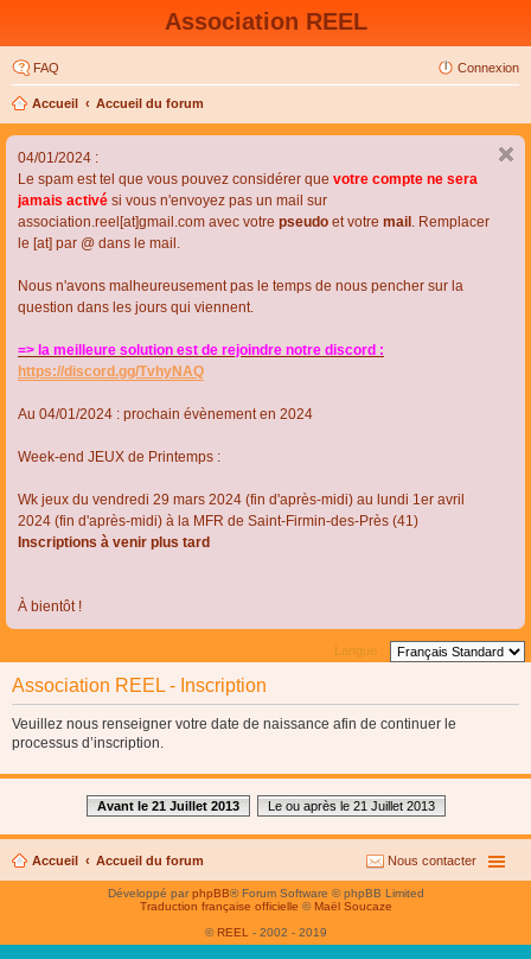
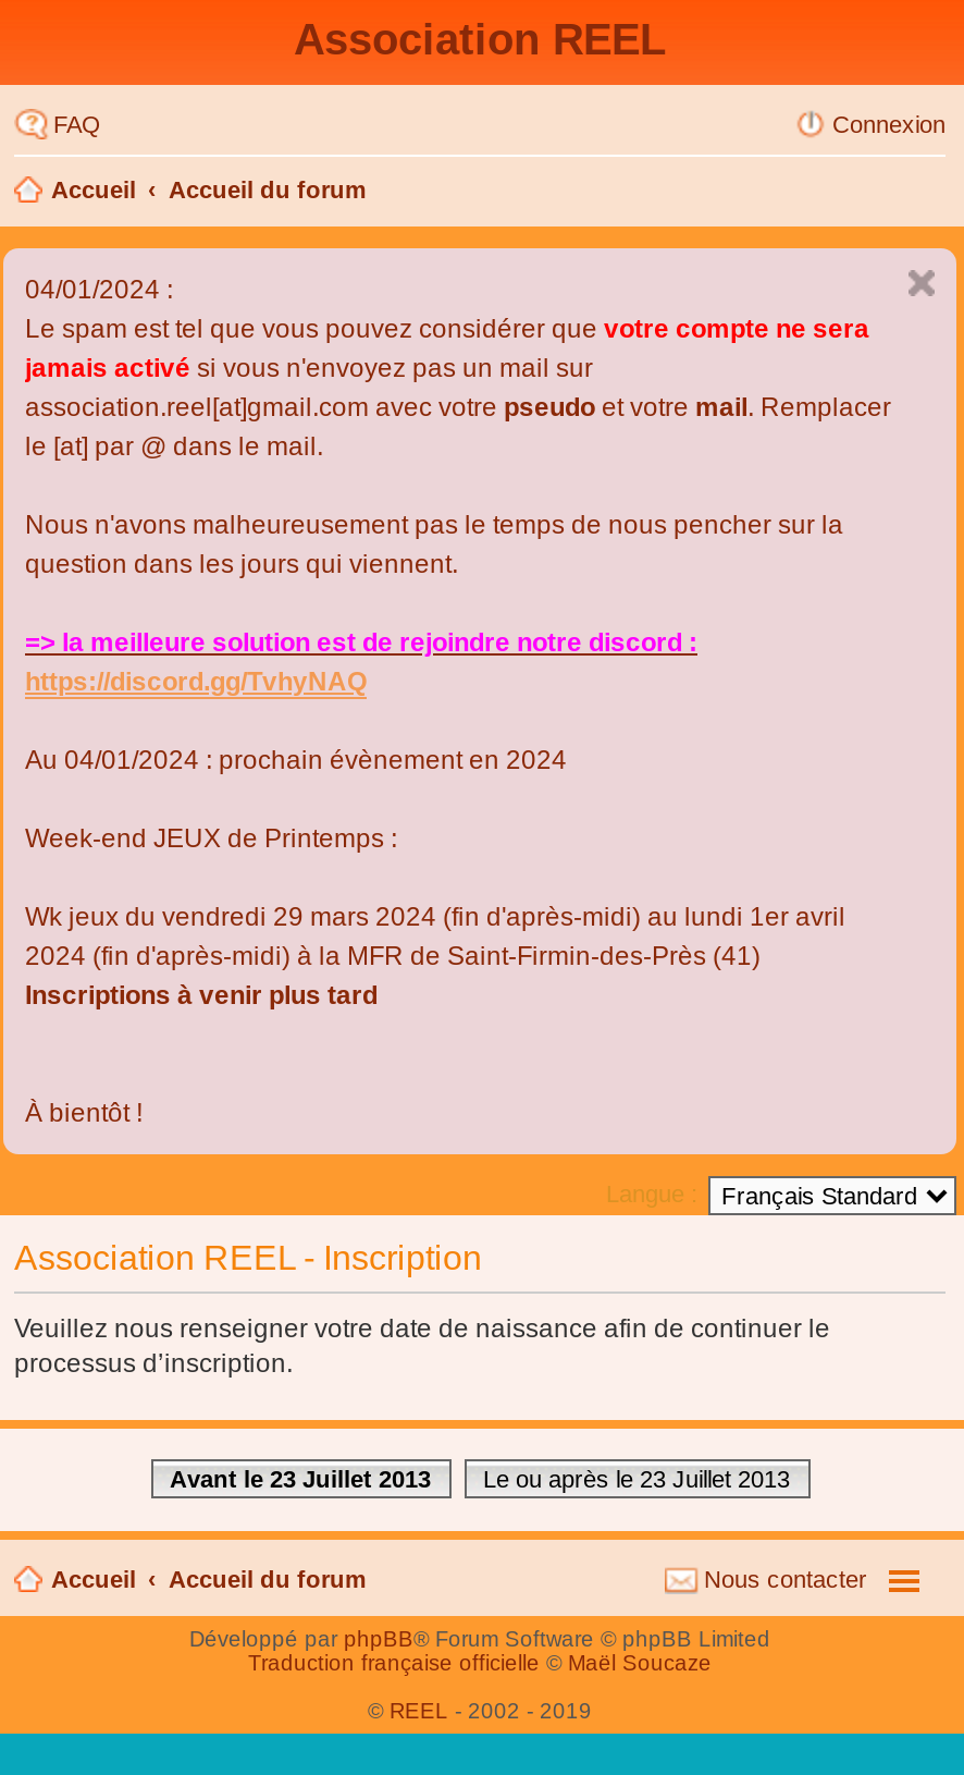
- Avant le 21 Juillet 2013
+ Avant le 23 Juillet 2013

- Le ou après le 21 Juillet 2013
+ Le ou après le 23 Juillet 2013
